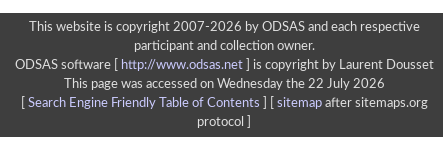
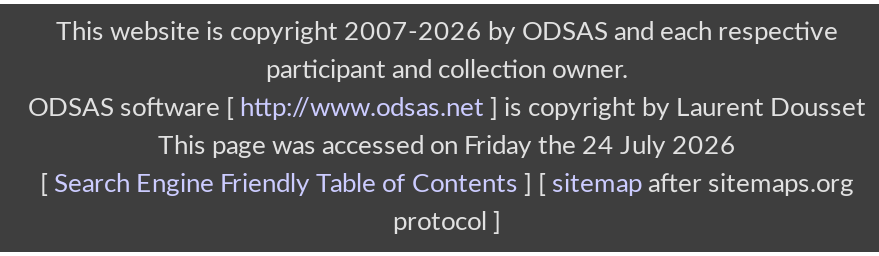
- This page was accessed on Wednesday the 22 July 2026
+ This page was accessed on Friday the 24 July 2026
